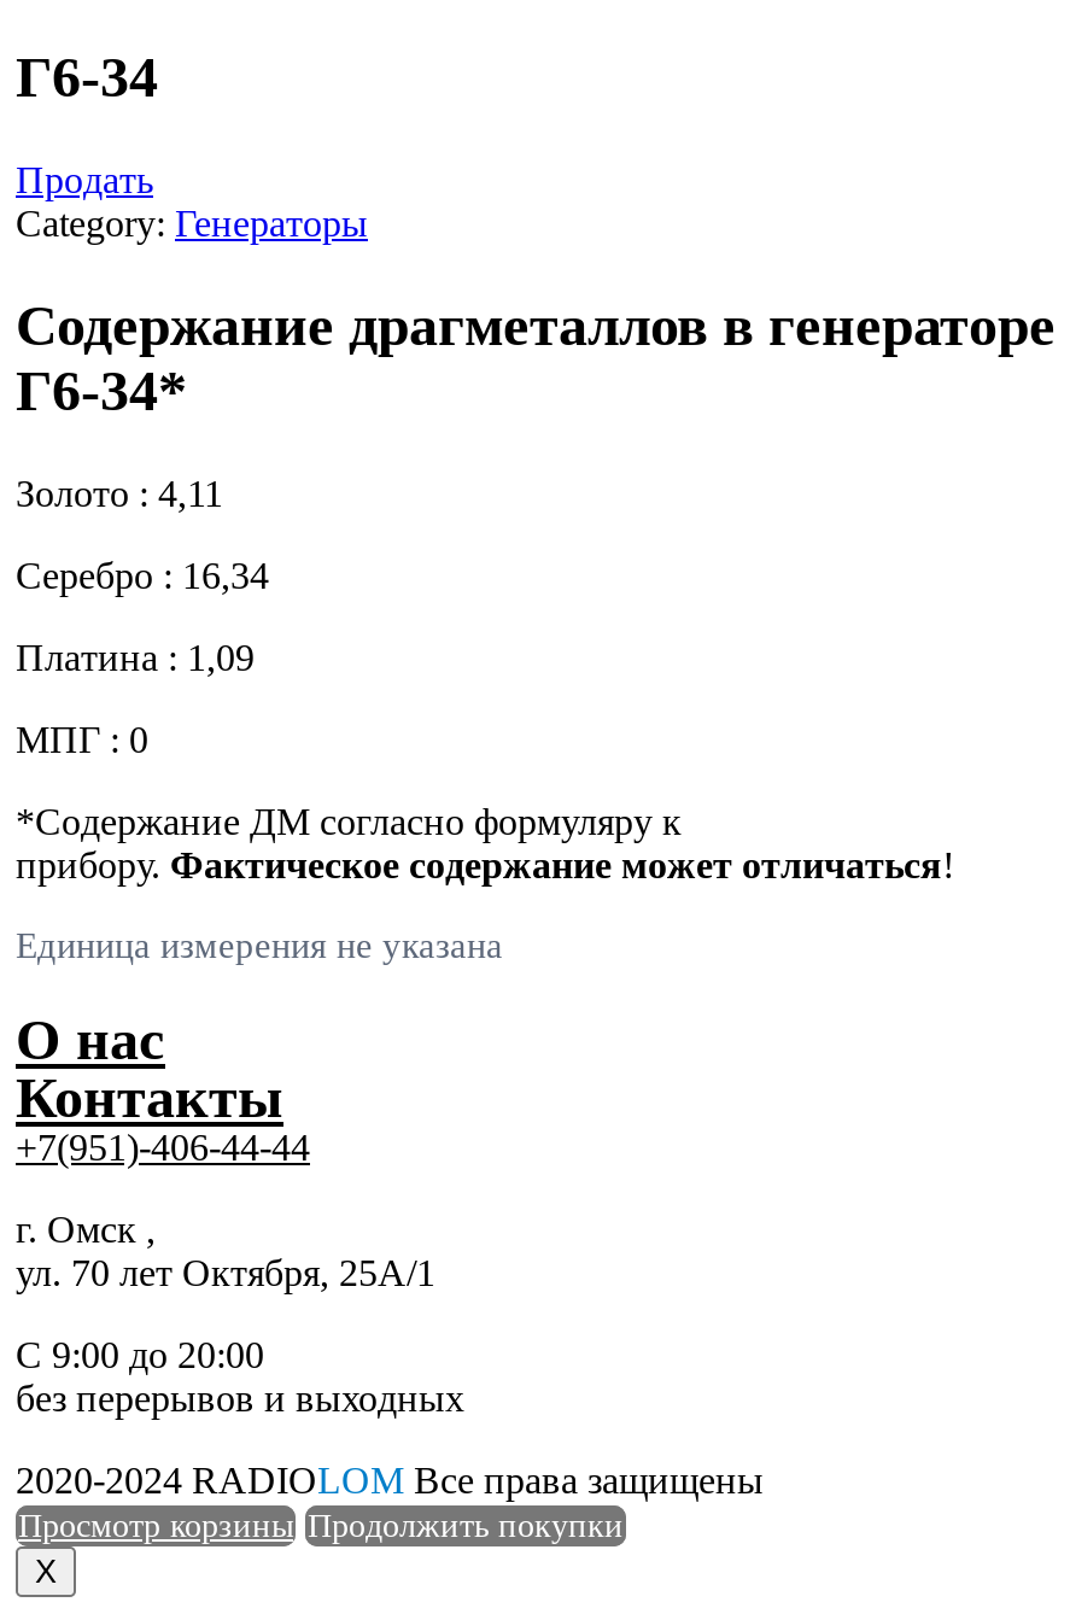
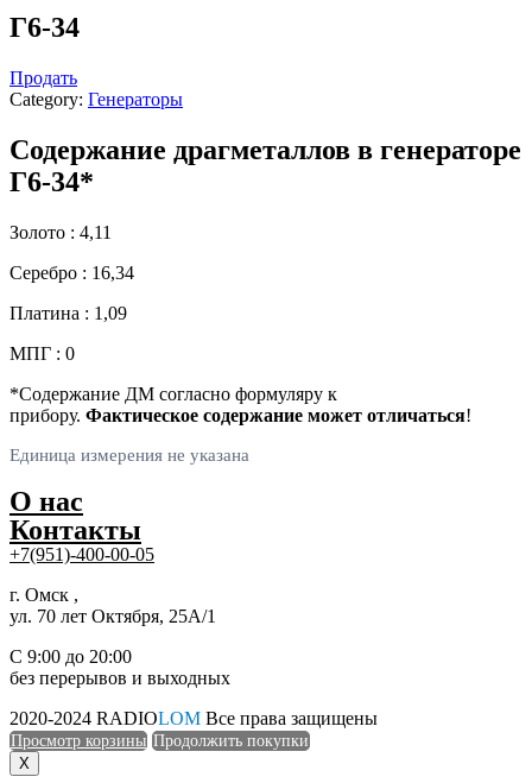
- +7(951)-406-44-44
+ +7(951)-400-00-05
